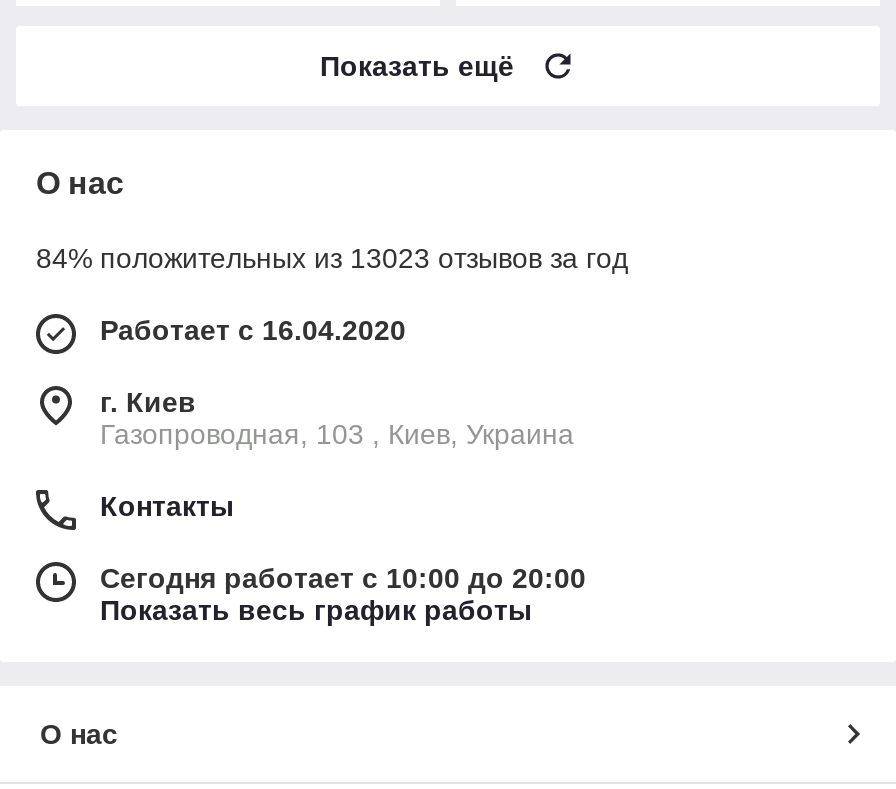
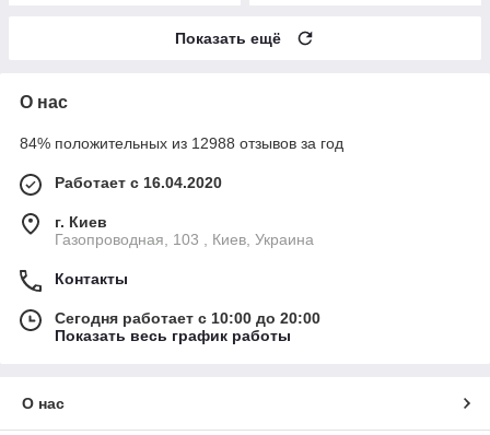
- 84% положительных из 13023 отзывов за год
+ 84% положительных из 12988 отзывов за год
